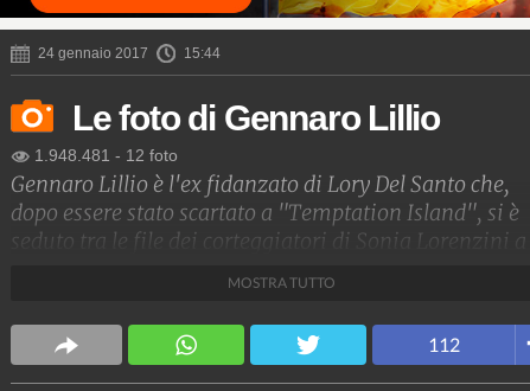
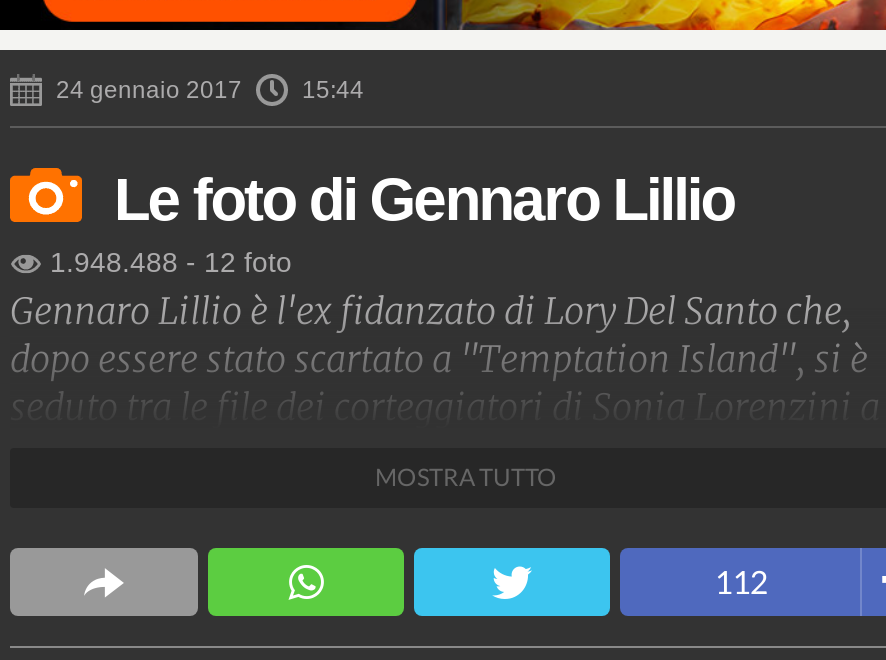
- 1.948.481 - 12 foto
+ 1.948.488 - 12 foto
